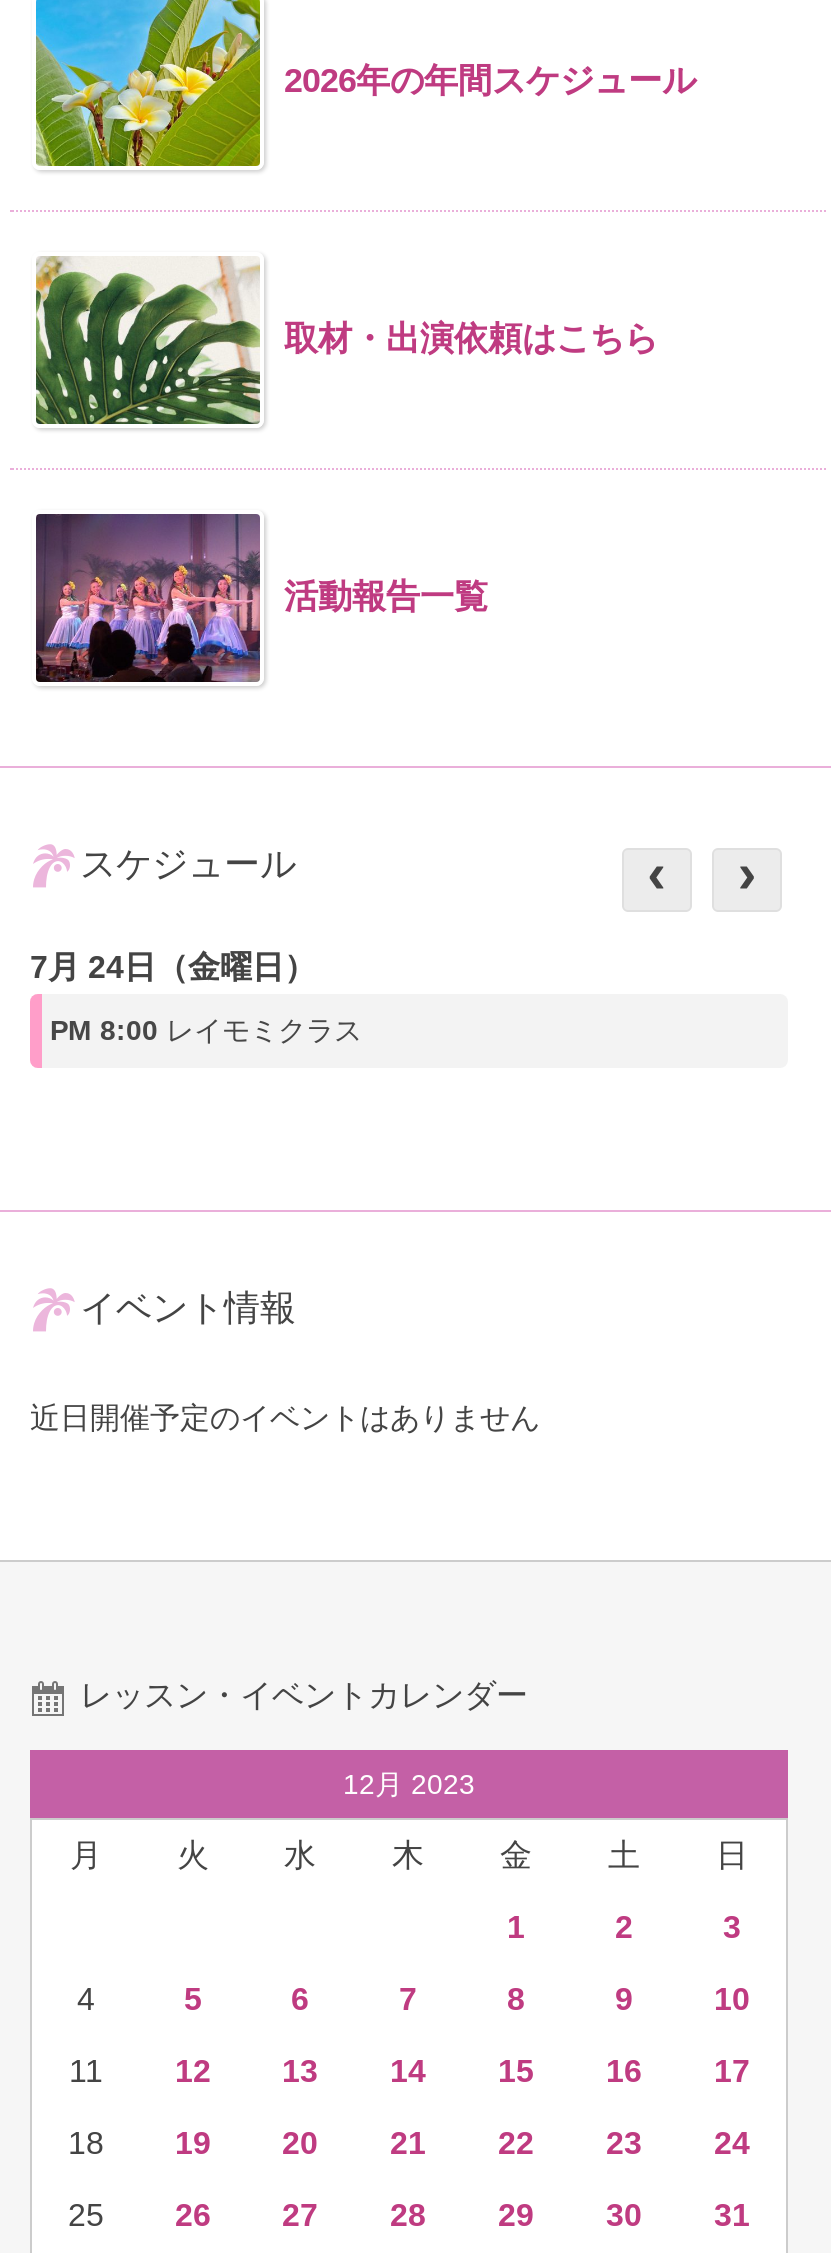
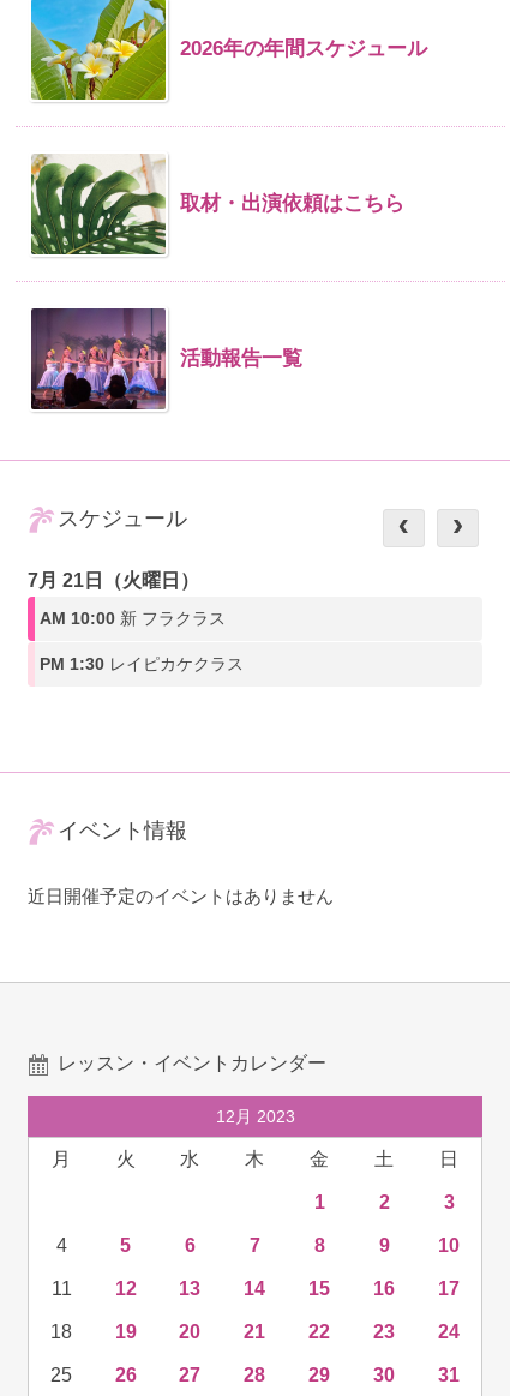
- 7月 24日（金曜日）
- PM 8:00レイモミクラス
+ 7月 21日（火曜日）
+ AM 10:00新 フラクラス
+ PM 1:30レイピカケクラス
